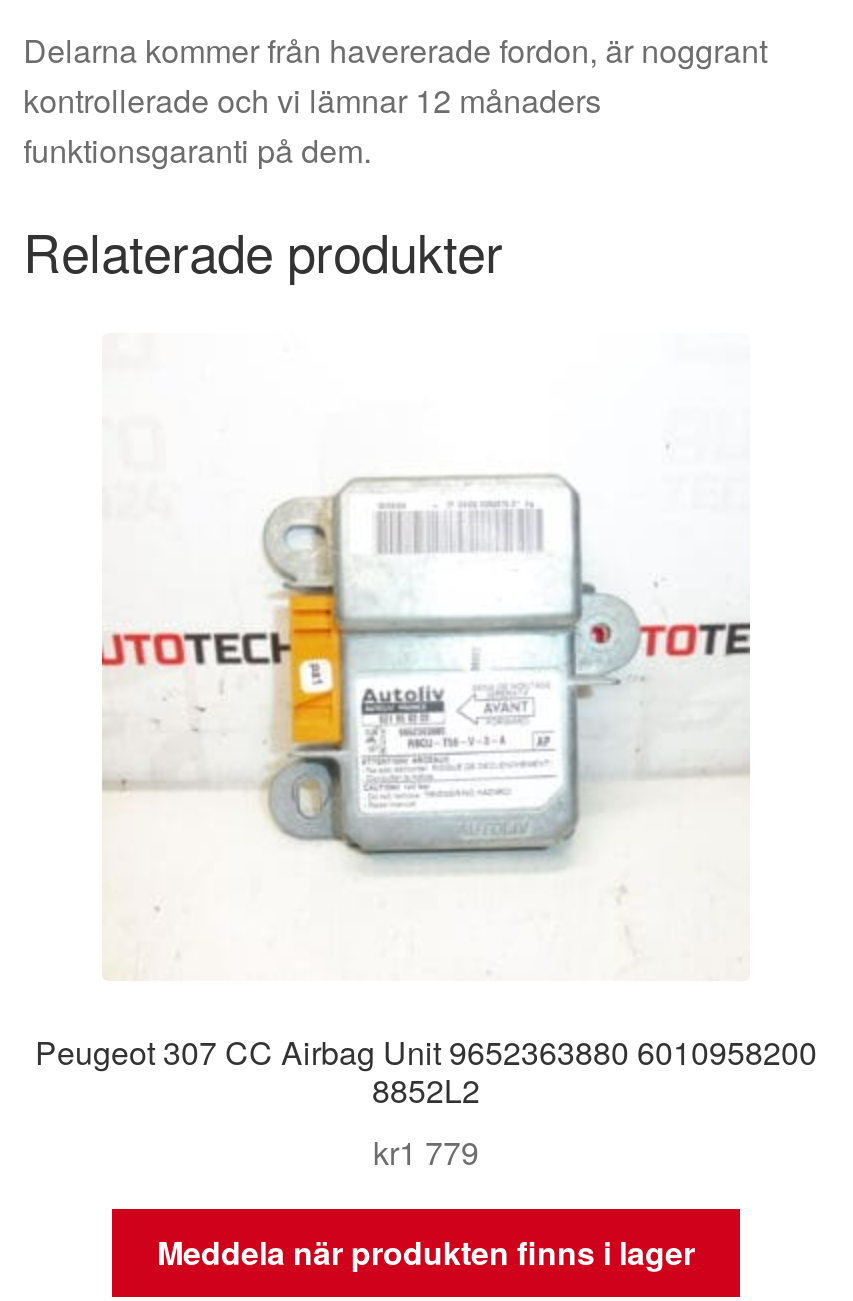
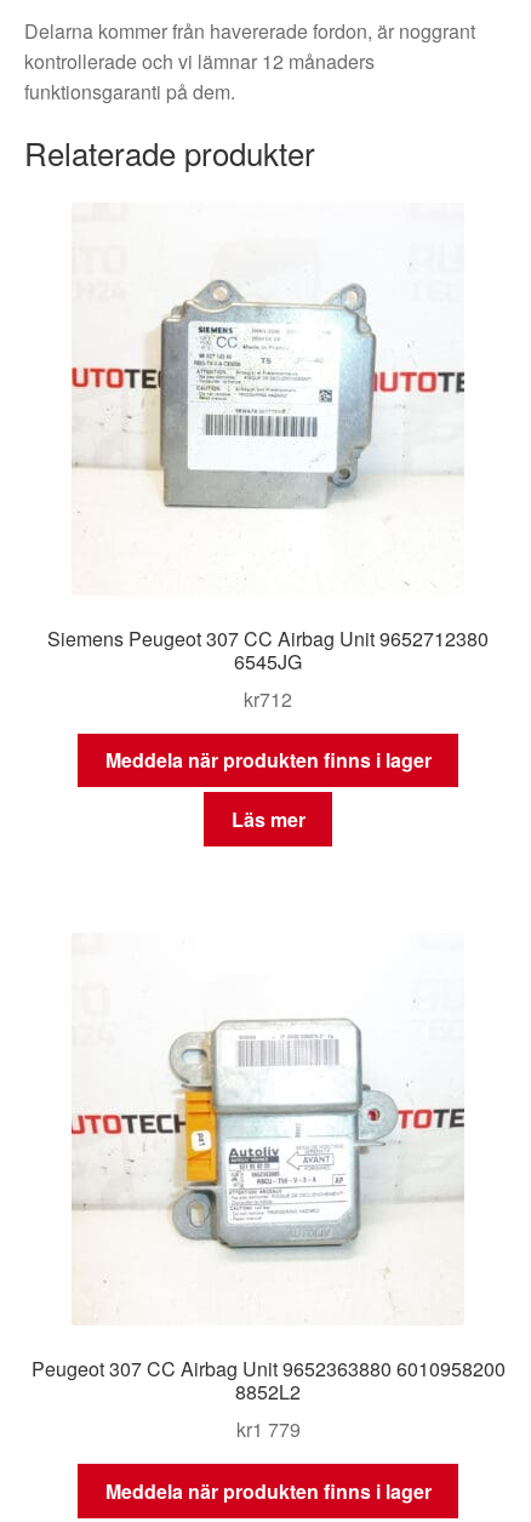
+ Siemens Peugeot 307 CC Airbag Unit 9652712380
+ 6545JG
+ kr712
+ Meddela när produkten finns i lager
+ Läs mer

+ [image]
